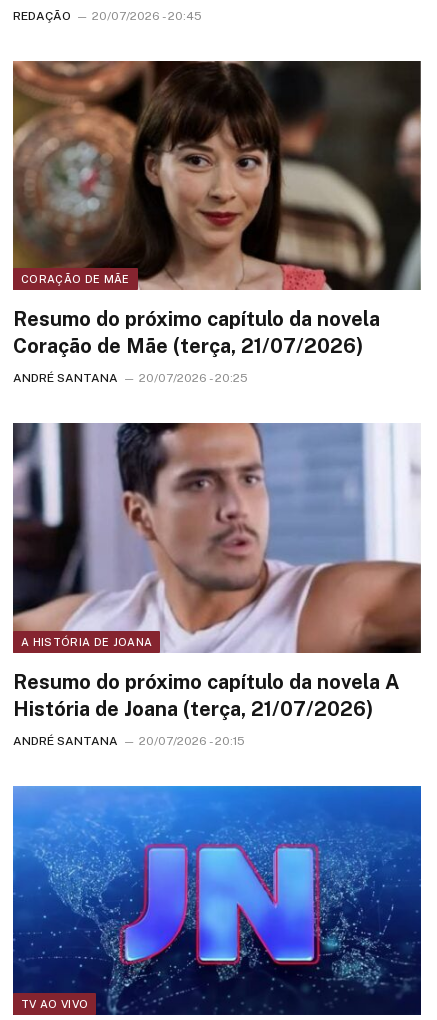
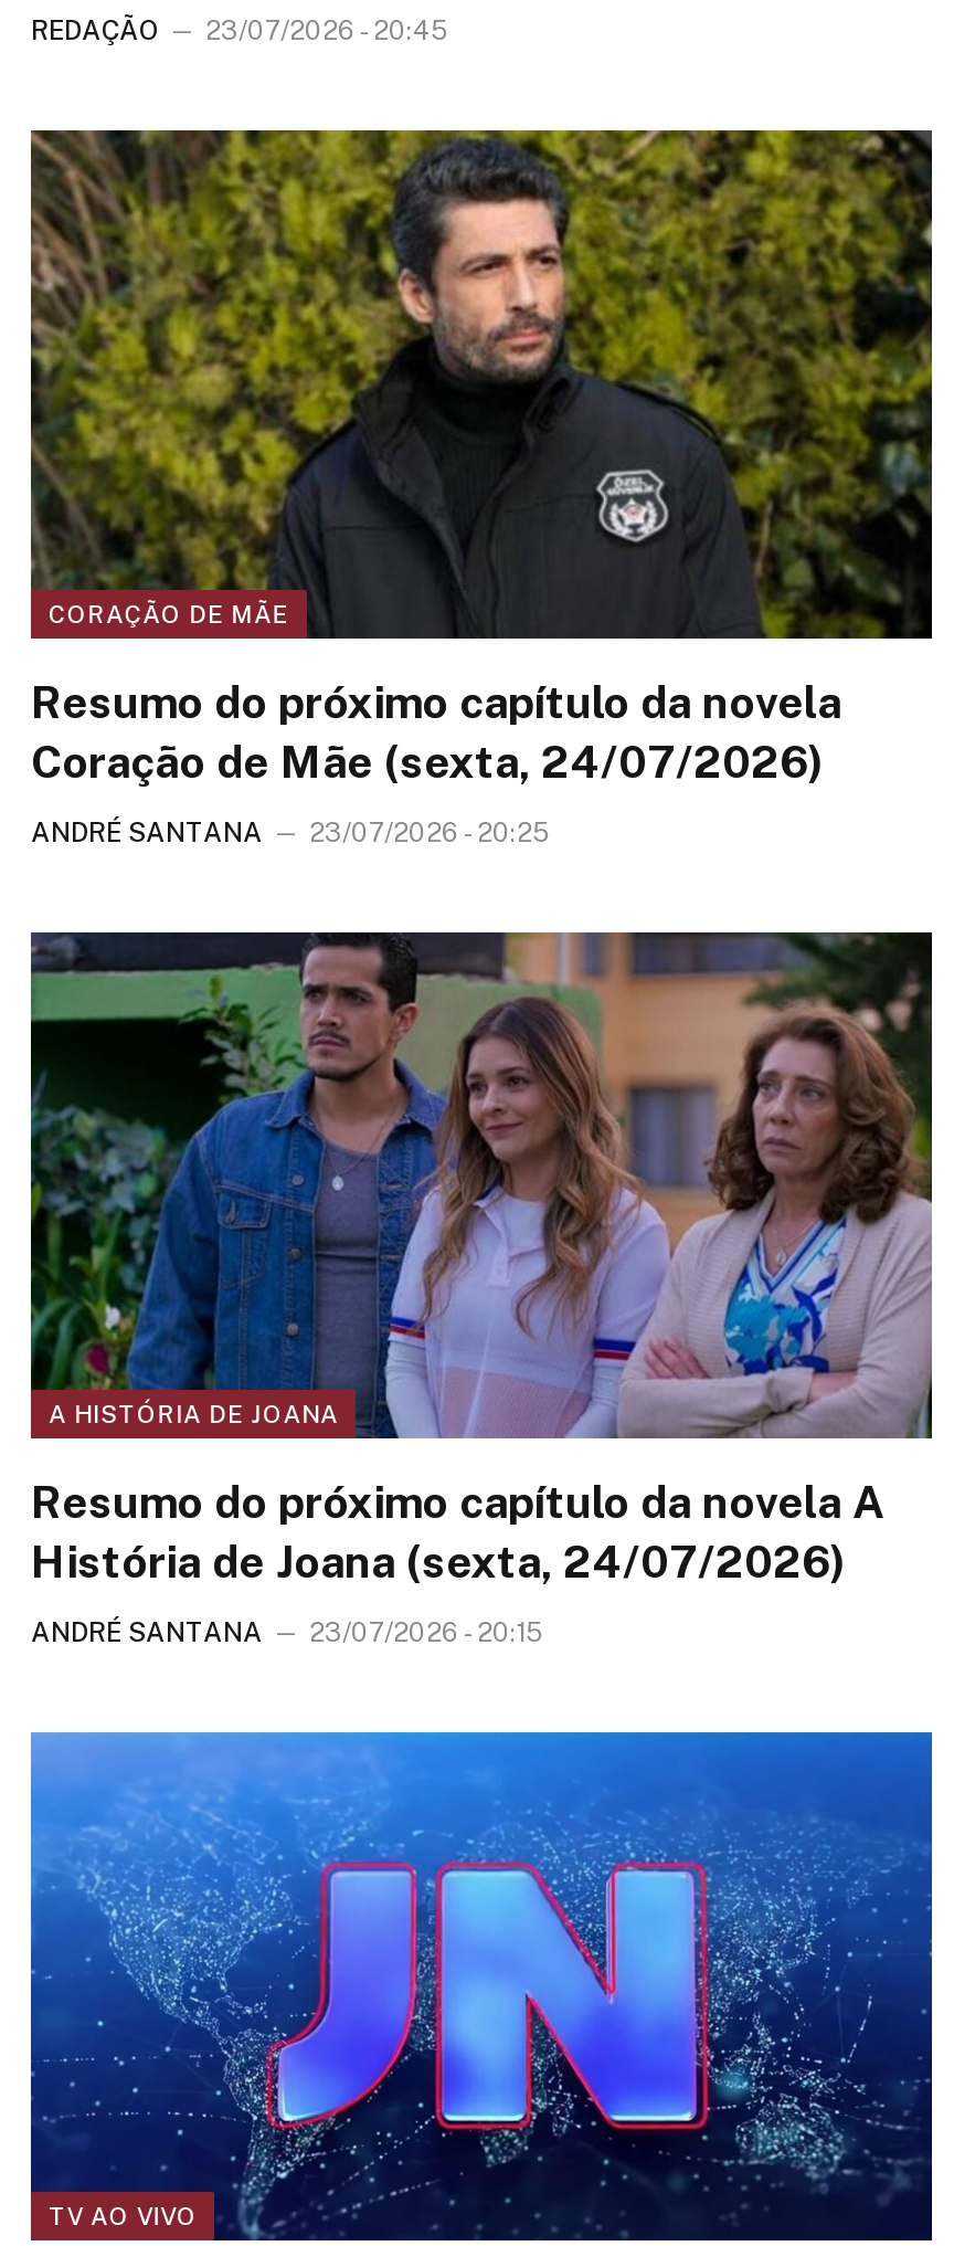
- REDAÇÃO 20/07/2026 - 20:45
+ REDAÇÃO 23/07/2026 - 20:45

- [image]
+ [image]

- Coração de Mãe (terça, 21/07/2026)
+ Coração de Mãe (sexta, 24/07/2026)

- ANDRÉ SANTANA 20/07/2026 - 20:25
+ ANDRÉ SANTANA 23/07/2026 - 20:25

- [image]
+ [image]

- História de Joana (terça, 21/07/2026)
+ História de Joana (sexta, 24/07/2026)

- ANDRÉ SANTANA 20/07/2026 - 20:15
+ ANDRÉ SANTANA 23/07/2026 - 20:15
